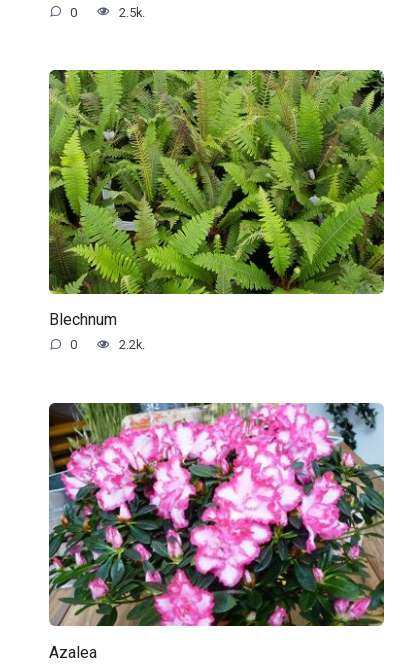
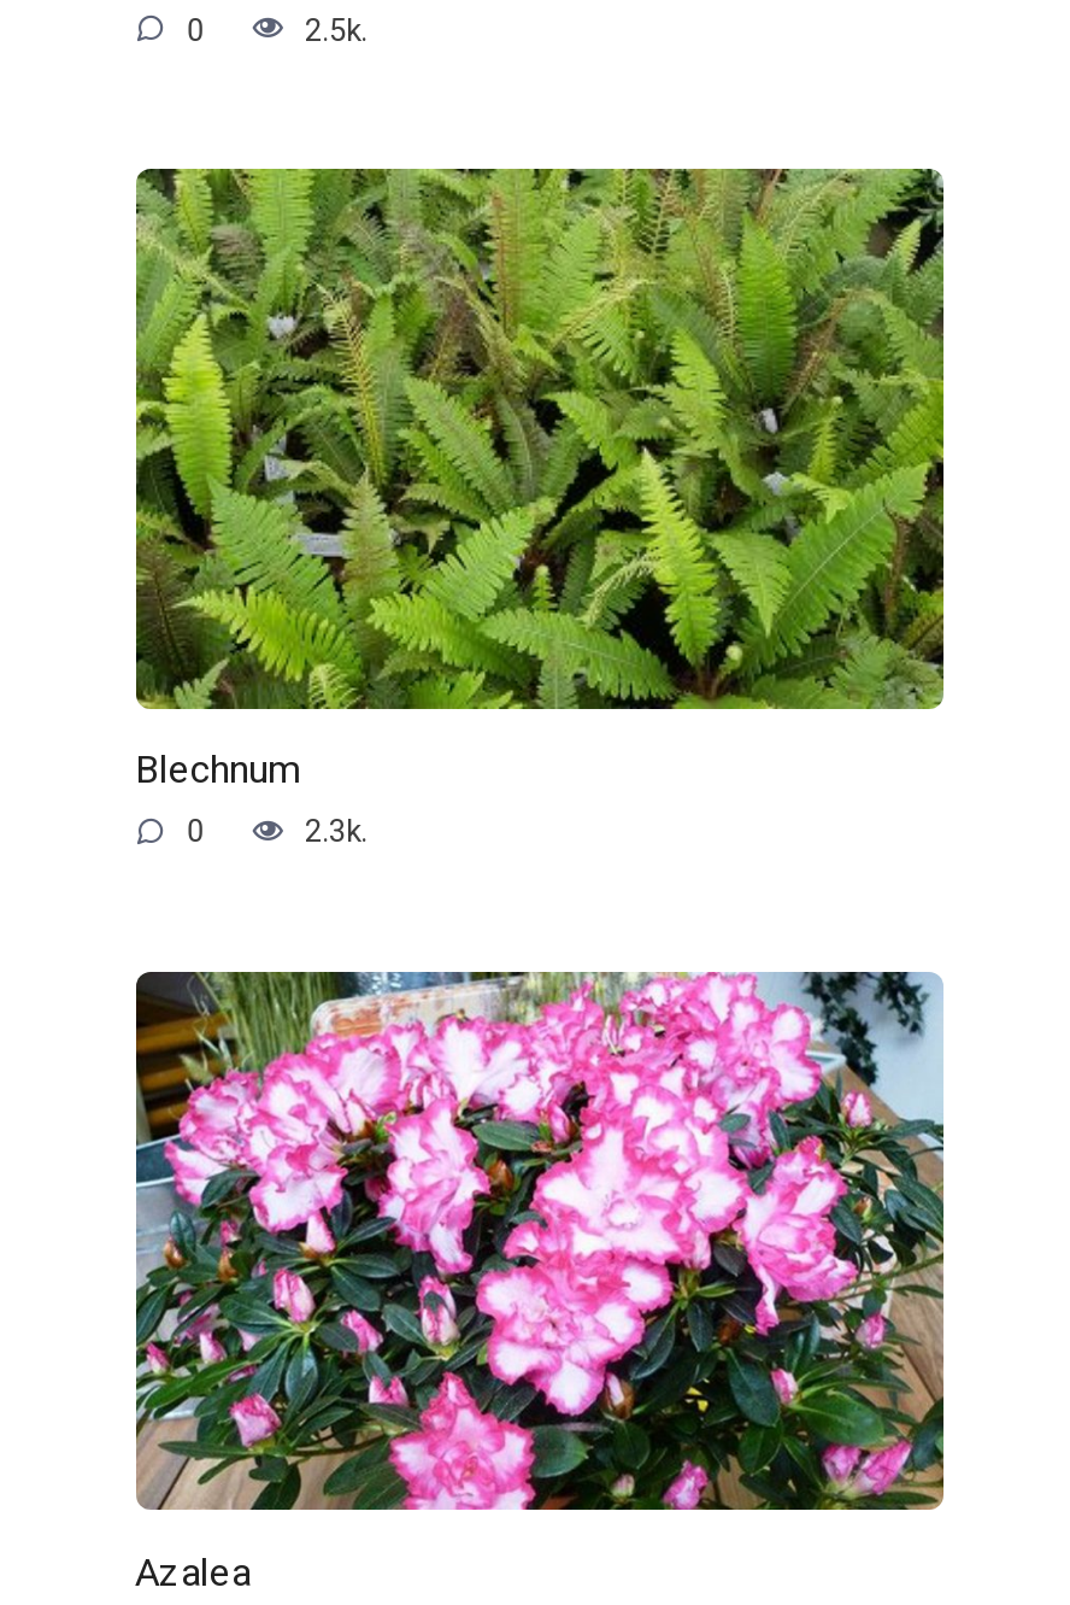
- 2.2k.
+ 2.3k.
